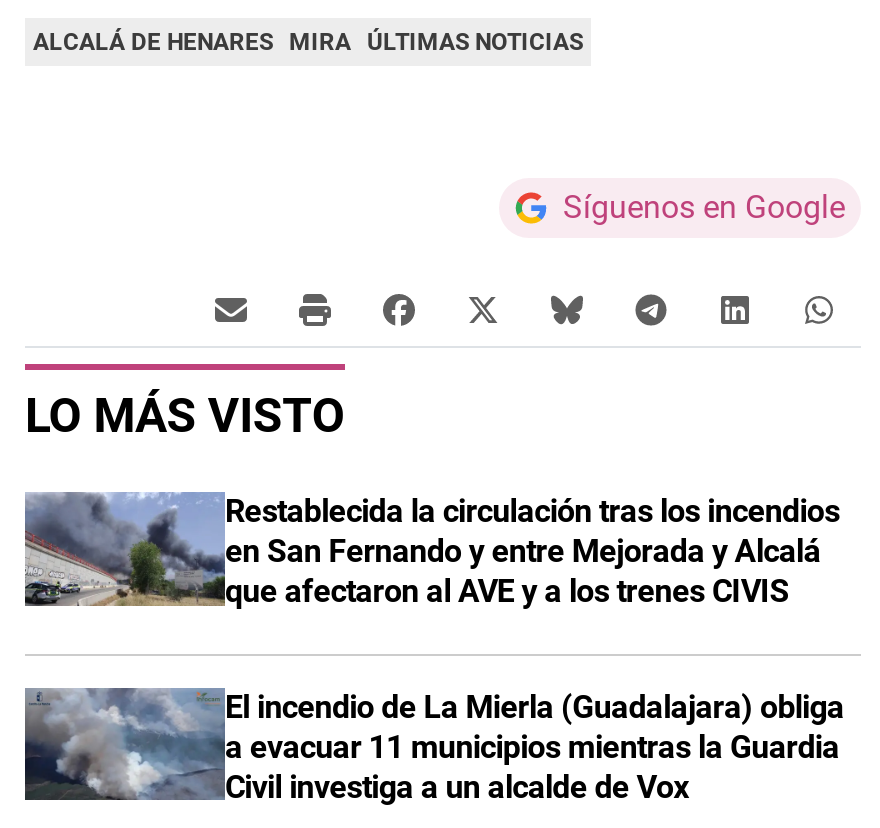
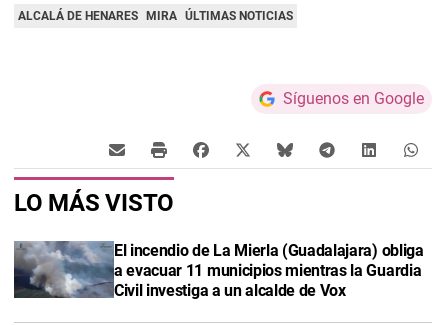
- [image]
- Restablecida la circulación tras los incendios
- en San Fernando y entre Mejorada y Alcalá
- que afectaron al AVE y a los trenes CIVIS
